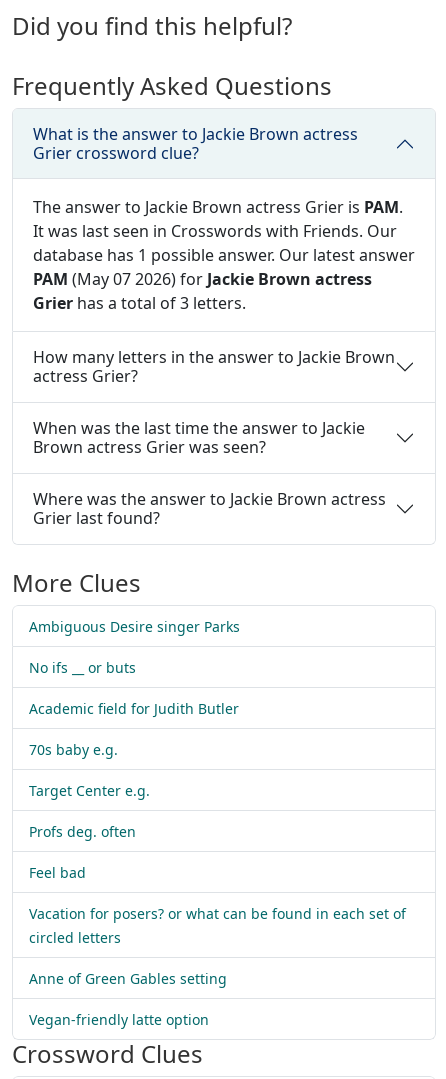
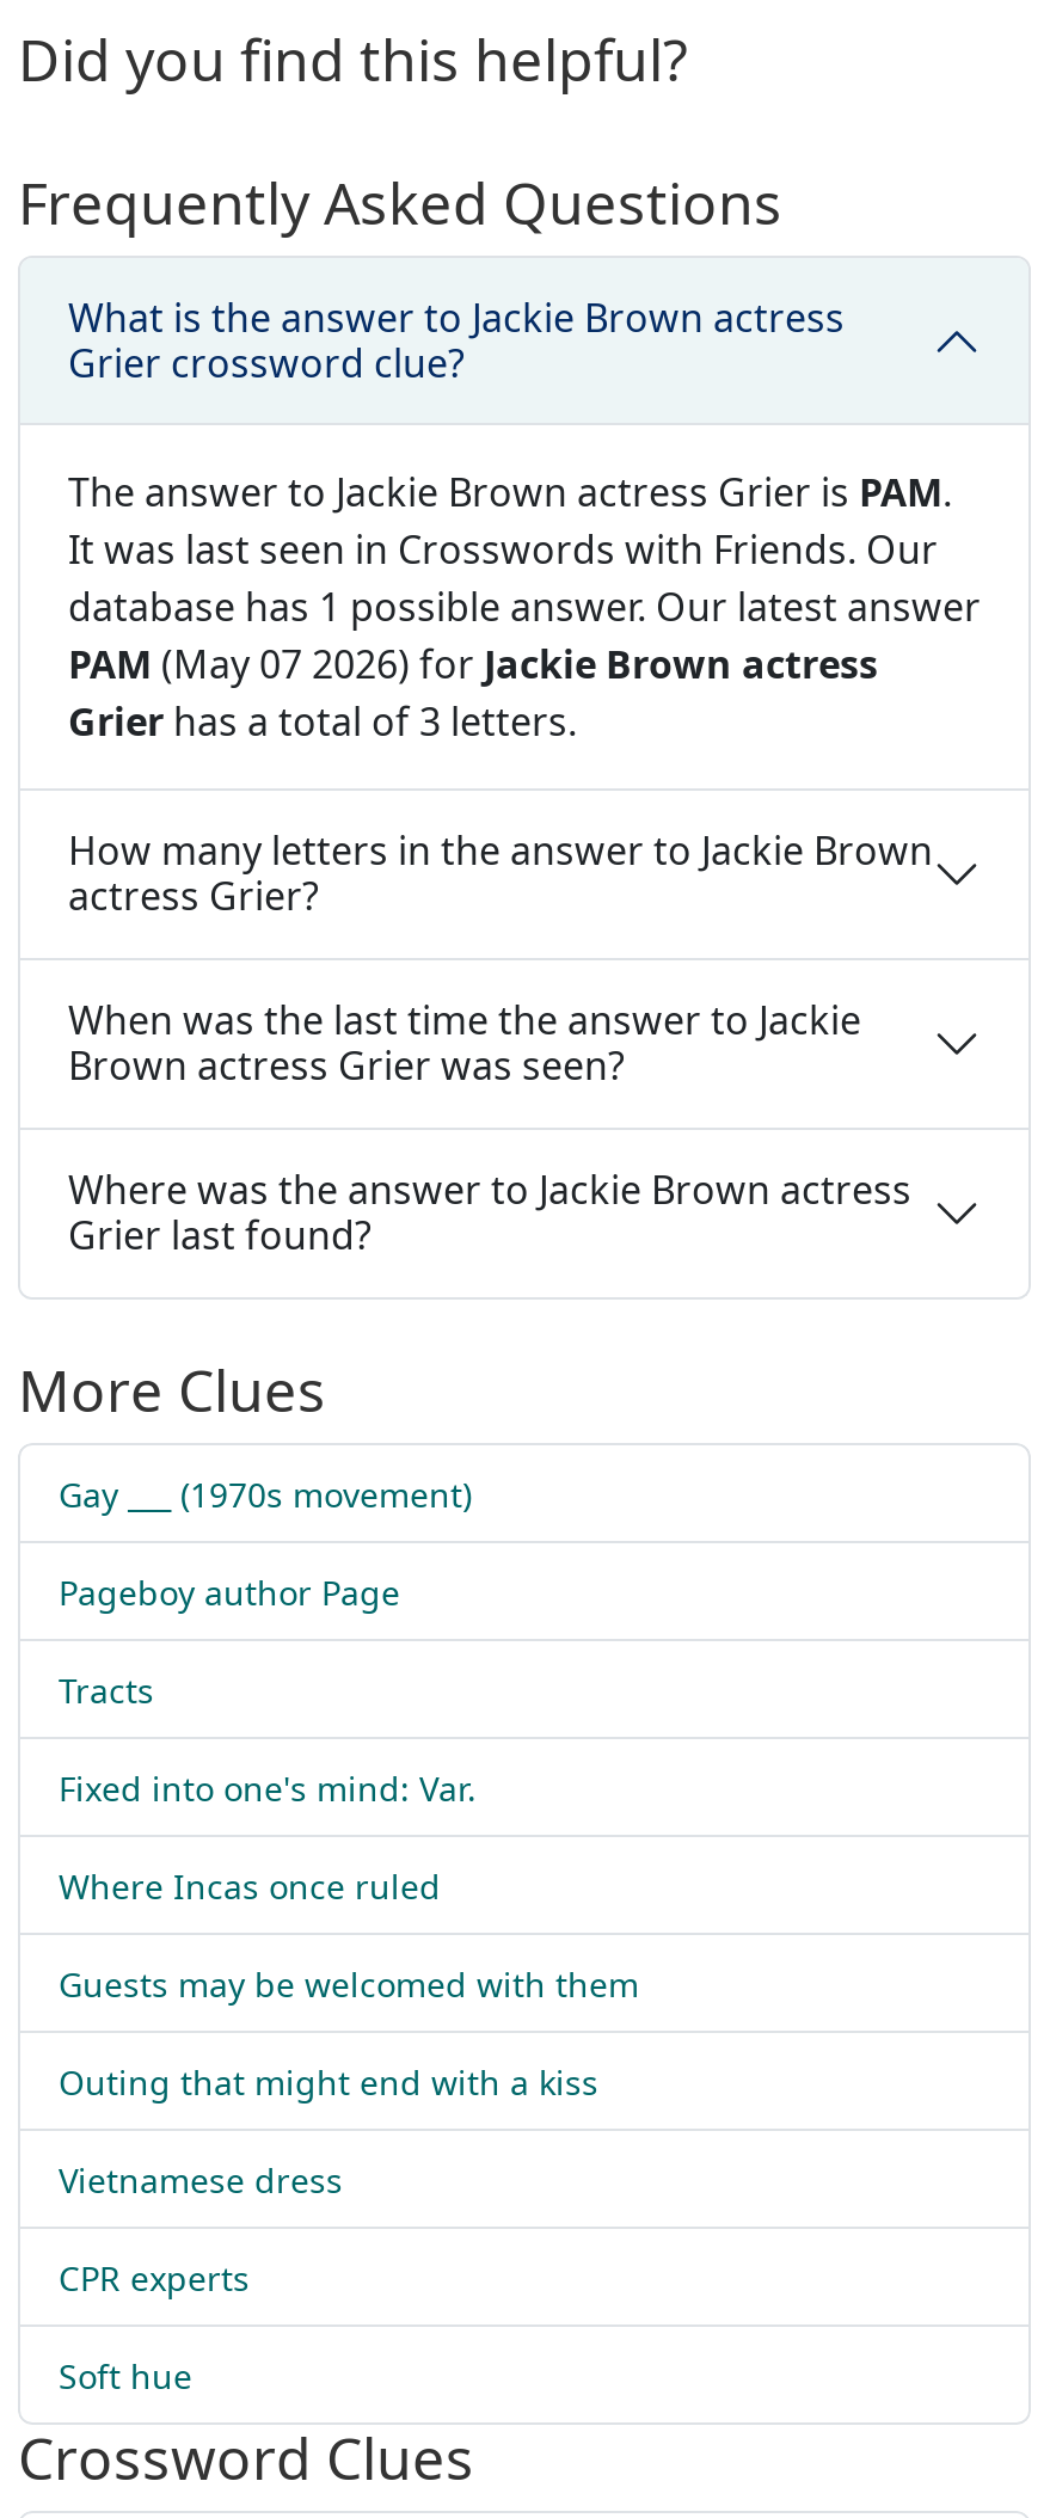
- Ambiguous Desire singer Parks
+ Gay ___ (1970s movement)

- No ifs __ or buts
+ Pageboy author Page

- Academic field for Judith Butler
+ Tracts

- 70s baby e.g.
+ Fixed into one's mind: Var.

- Target Center e.g.
+ Where Incas once ruled

- Profs deg. often
+ Guests may be welcomed with them

- Feel bad
+ Outing that might end with a kiss

- Vacation for posers? or what can be found in each set of
- circled letters
+ Vietnamese dress

- Anne of Green Gables setting
+ CPR experts

- Vegan-friendly latte option
+ Soft hue
